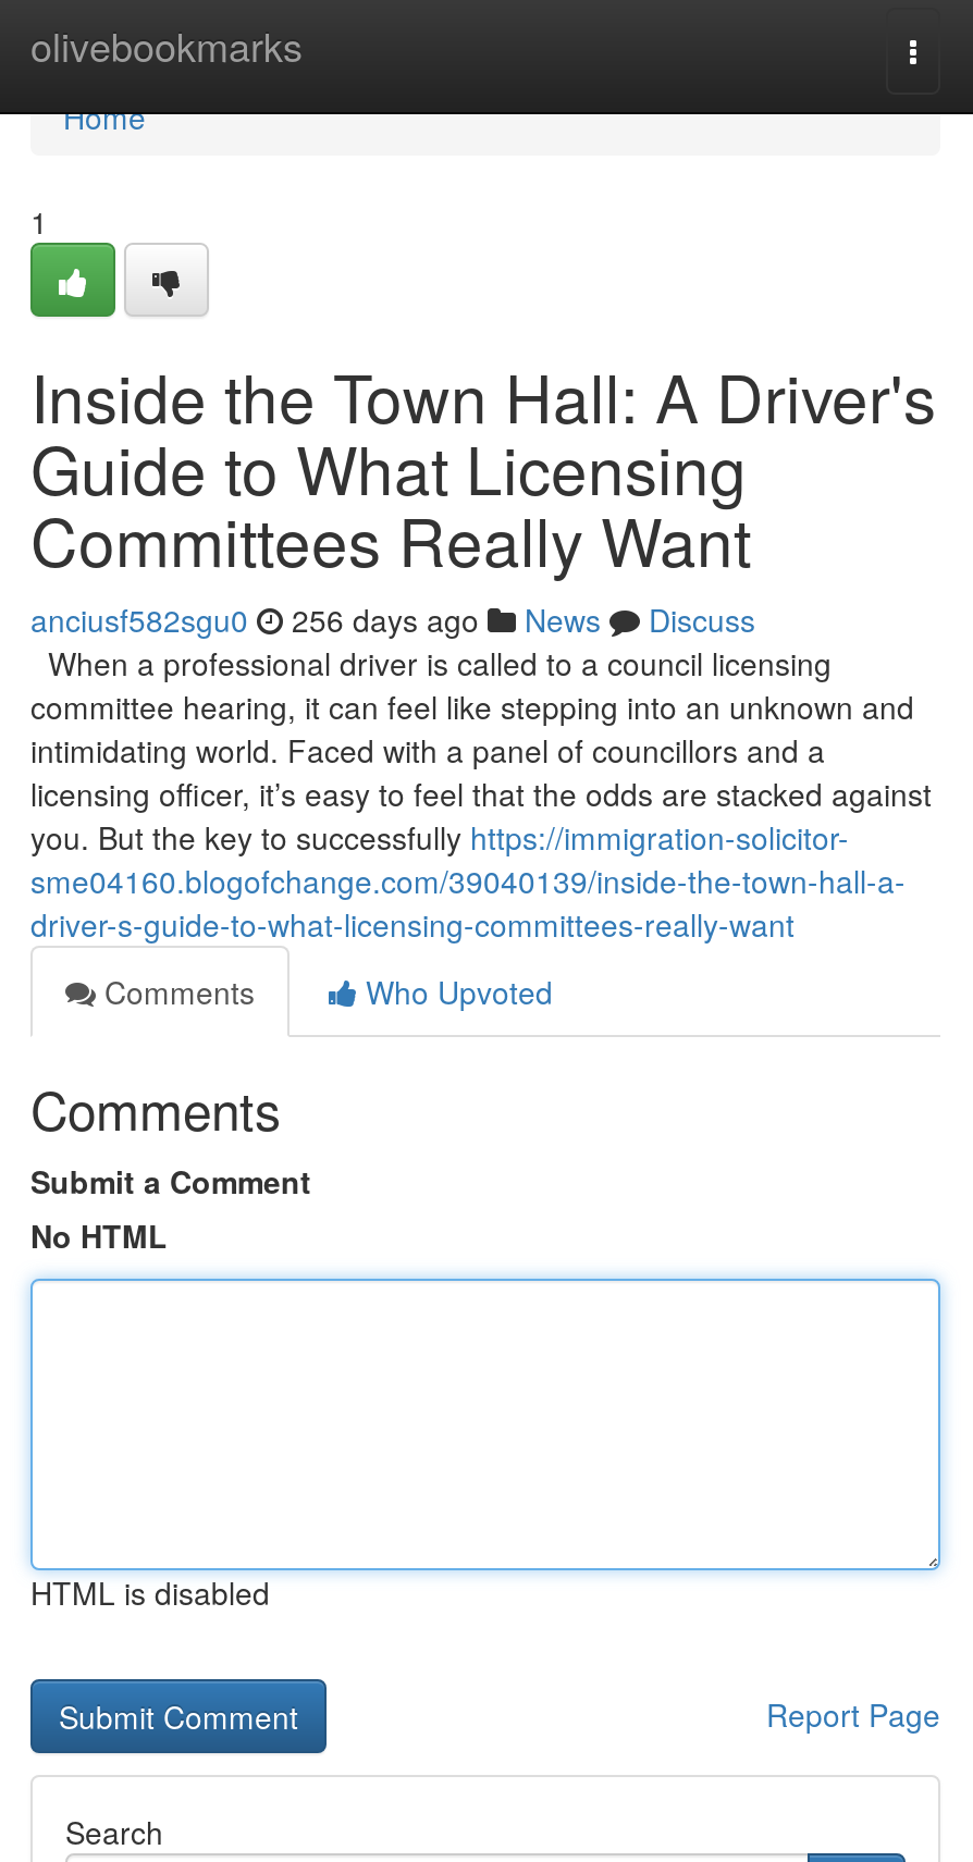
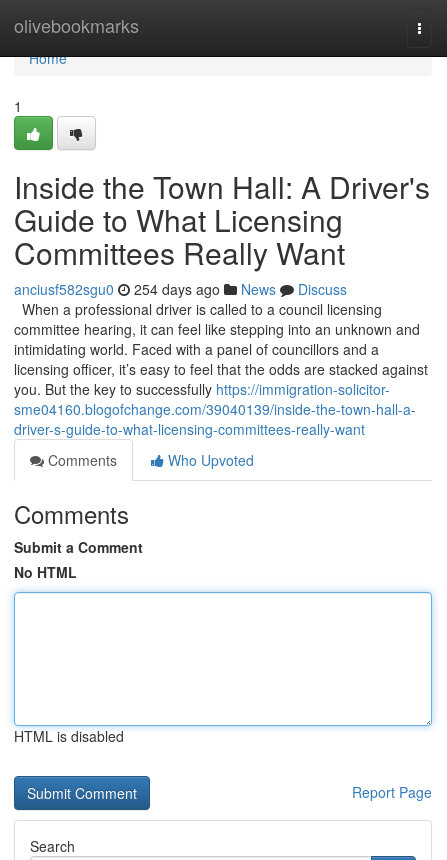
- anciusf582sgu0 256 days ago News Discuss
+ anciusf582sgu0 254 days ago News Discuss
